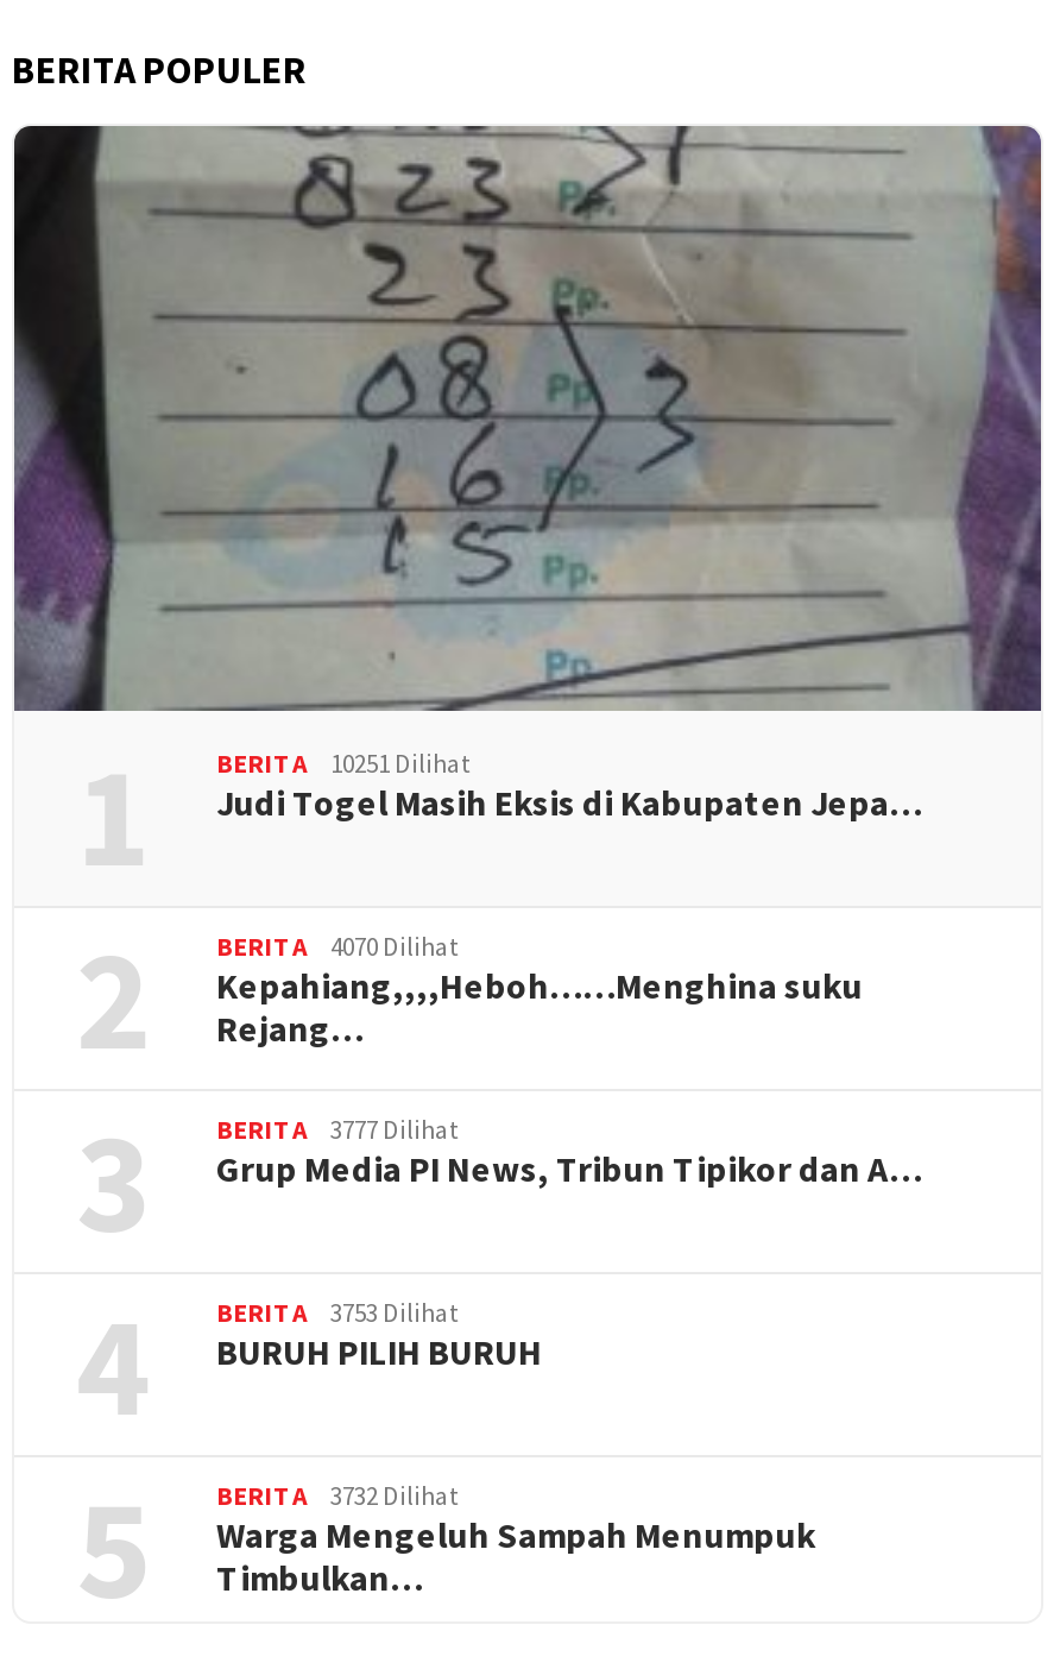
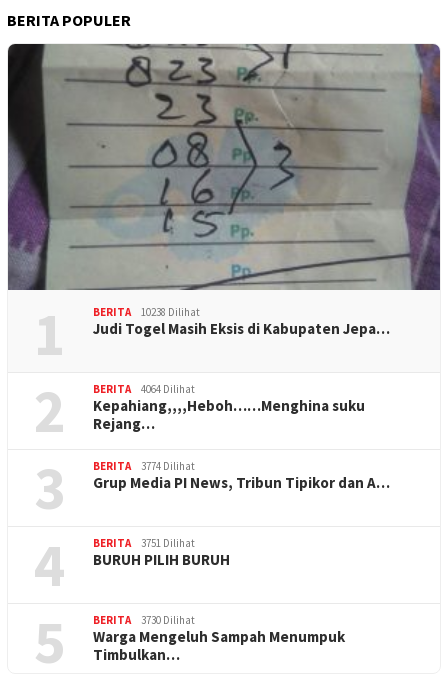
- BERITA 10251 Dilihat
+ BERITA 10238 Dilihat

- BERITA 4070 Dilihat
+ BERITA 4064 Dilihat

- BERITA 3777 Dilihat
+ BERITA 3774 Dilihat

- BERITA 3753 Dilihat
+ BERITA 3751 Dilihat

- BERITA 3732 Dilihat
+ BERITA 3730 Dilihat
